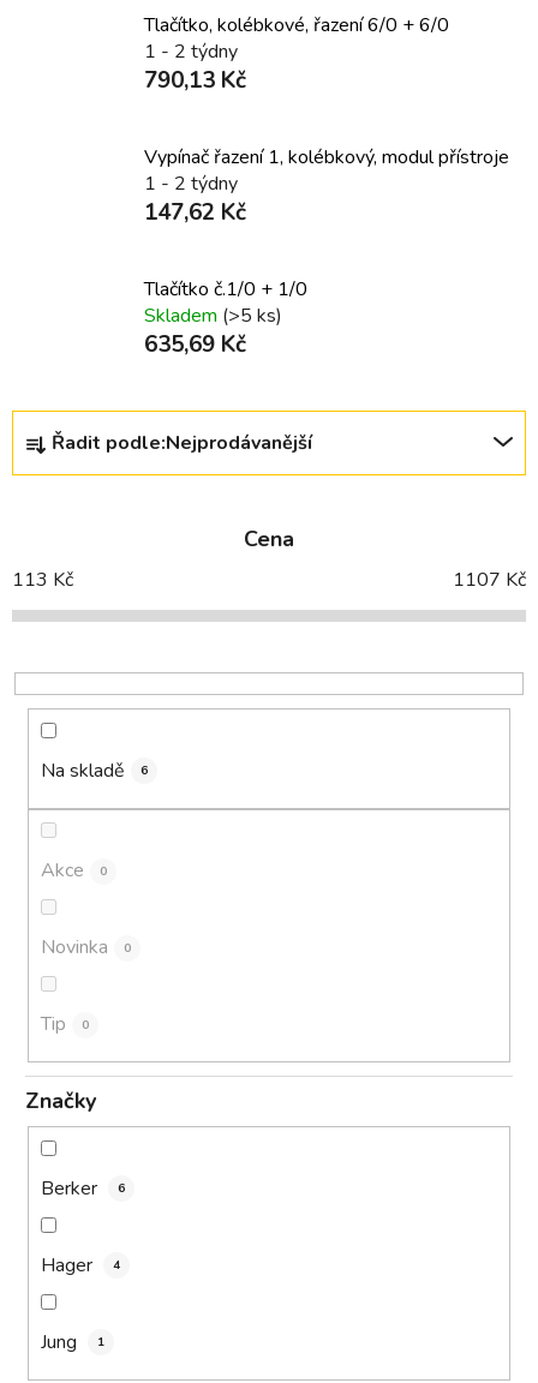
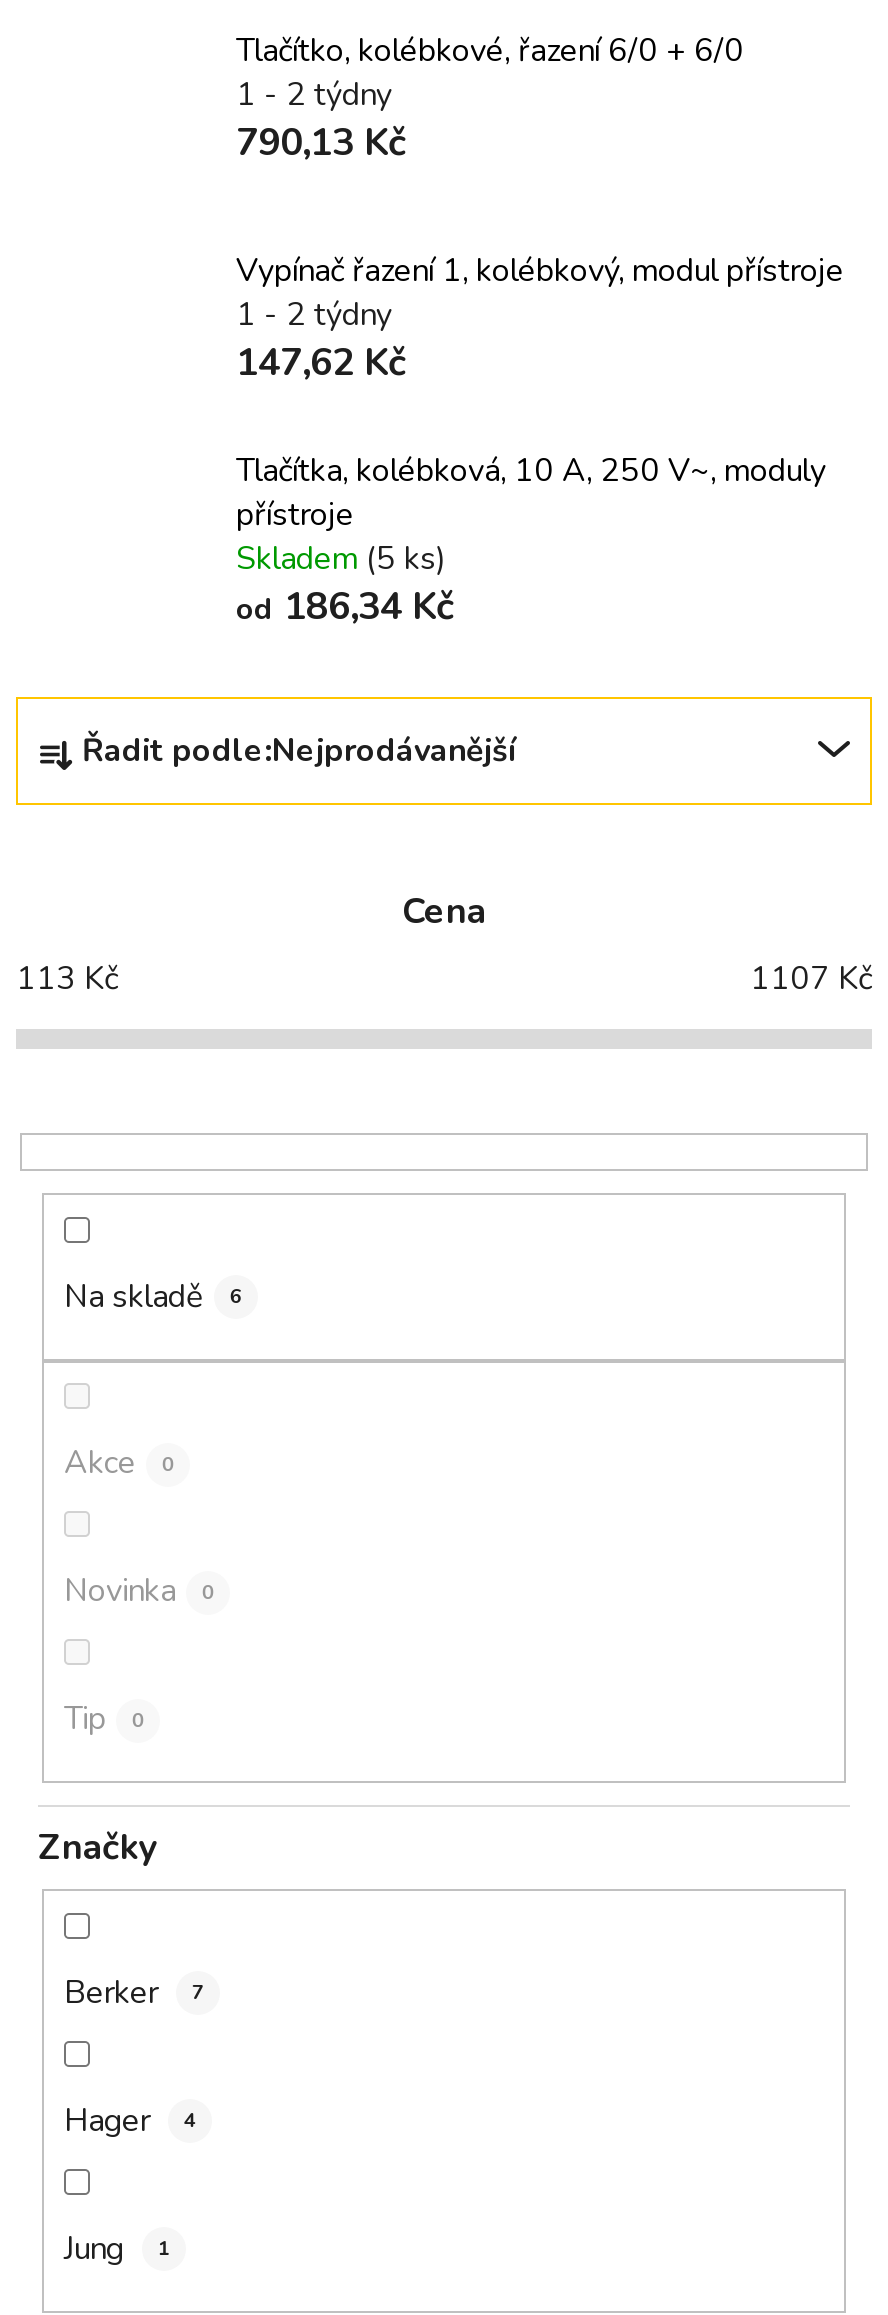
- Tlačítko č.1/0 + 1/0
- Skladem (>5 ks)
- 635,69 Kč
+ Tlačítka, kolébková, 10 A, 250 V~, moduly
+ přístroje
+ Skladem (5 ks)
+ od 186,34 Kč

- Berker 6
+ Berker 7
